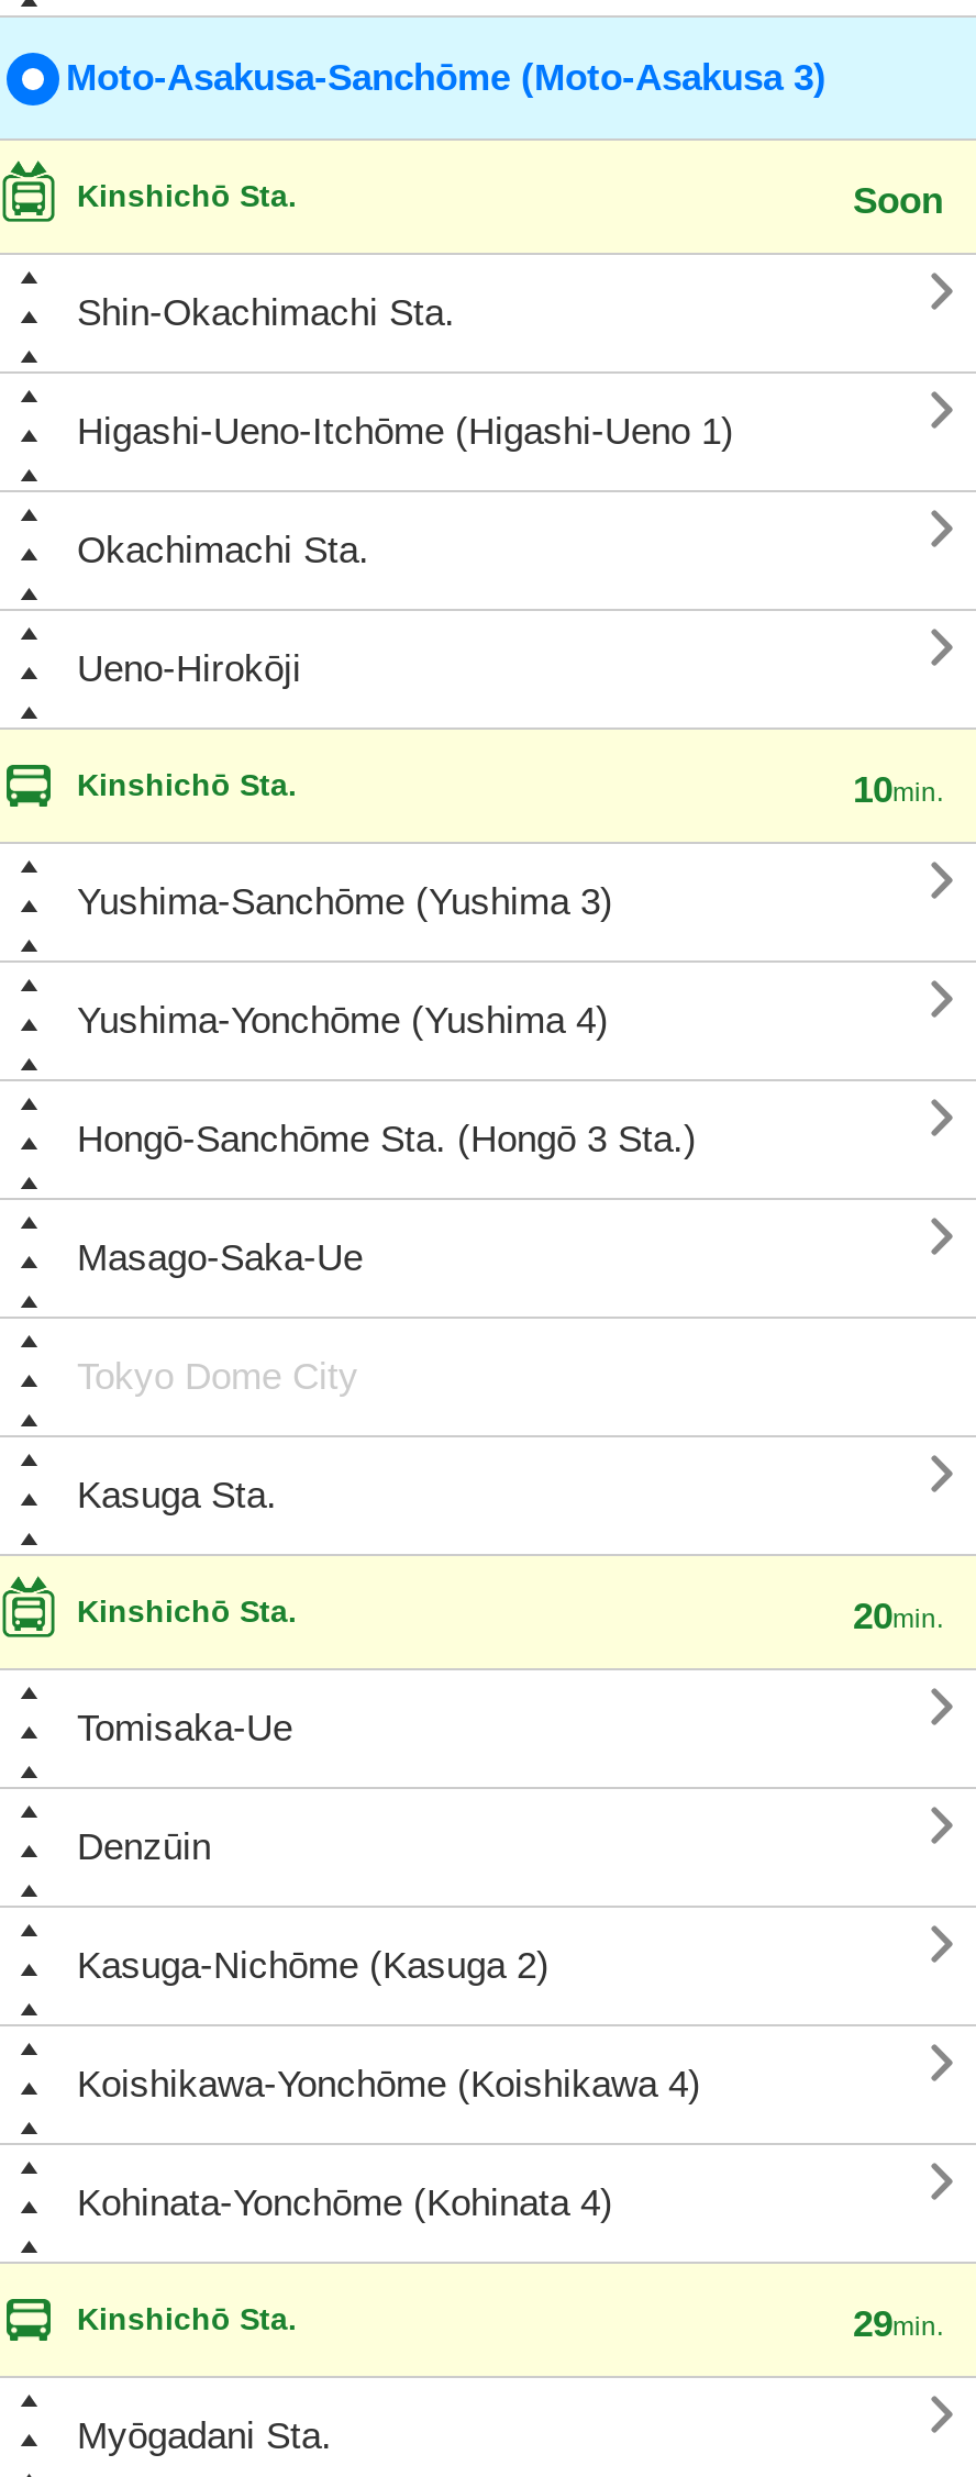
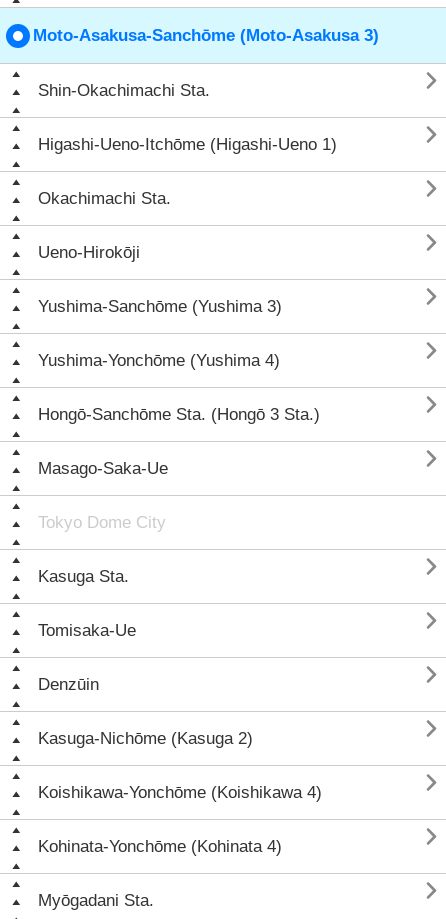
- Kinshichō Sta.
- Soon

- Kinshichō Sta.
- 10min.

- Kinshichō Sta.
- 20min.

- Kinshichō Sta.
- 29min.
